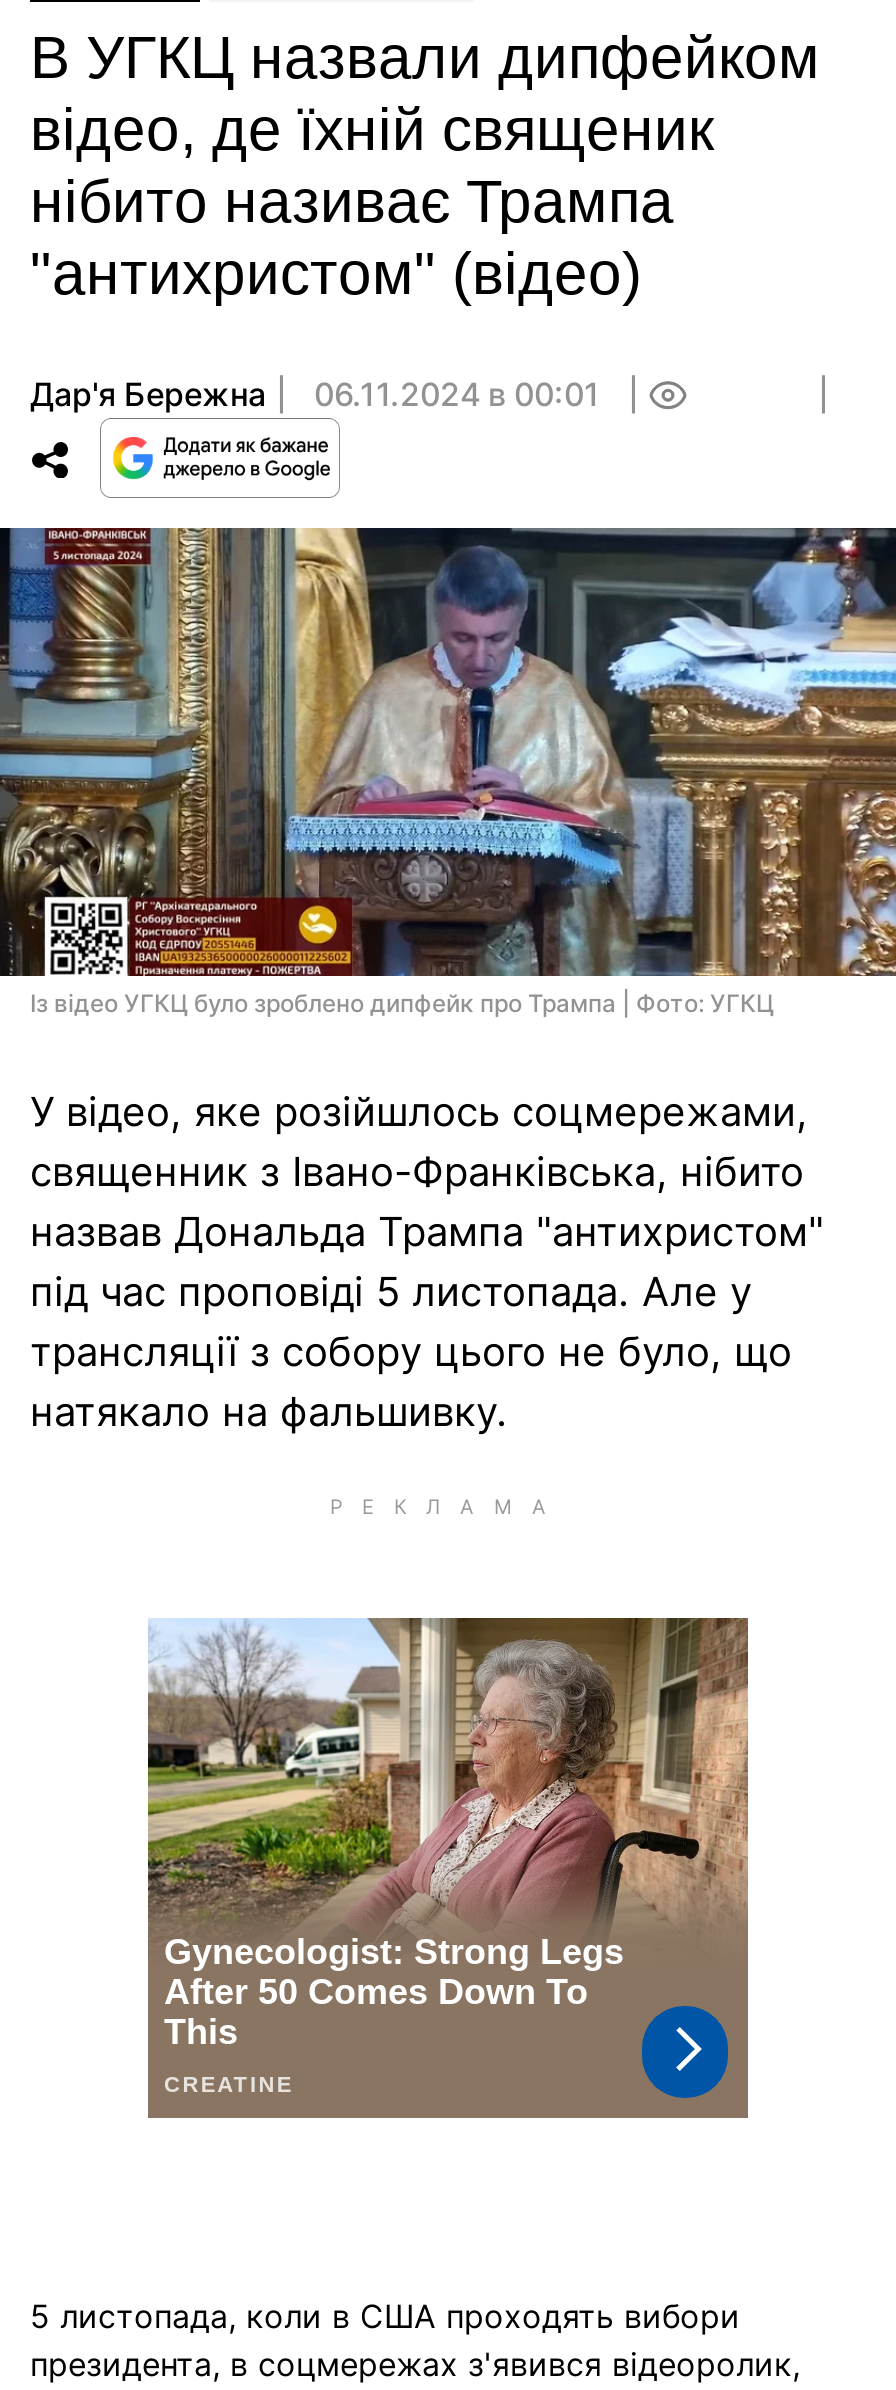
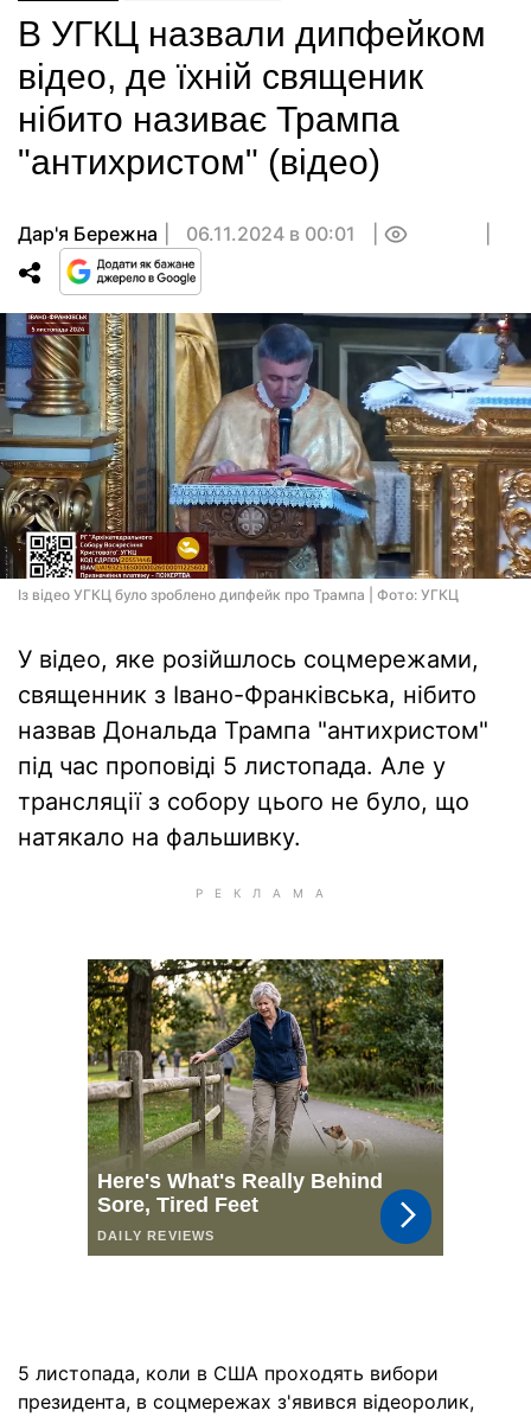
- [image]
+ [image]
